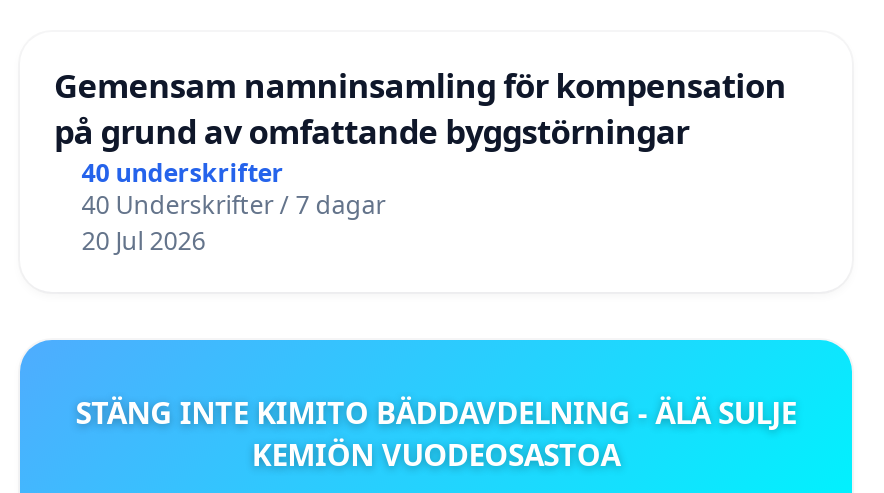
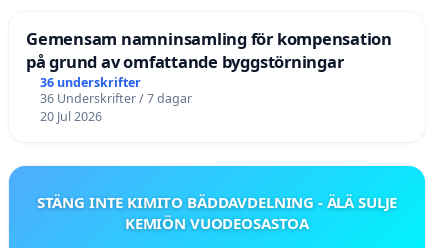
- 40 underskrifter
+ 36 underskrifter

- 40 Underskrifter / 7 dagar
+ 36 Underskrifter / 7 dagar
